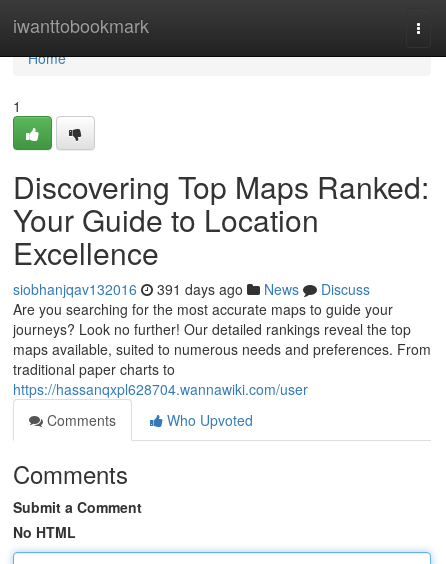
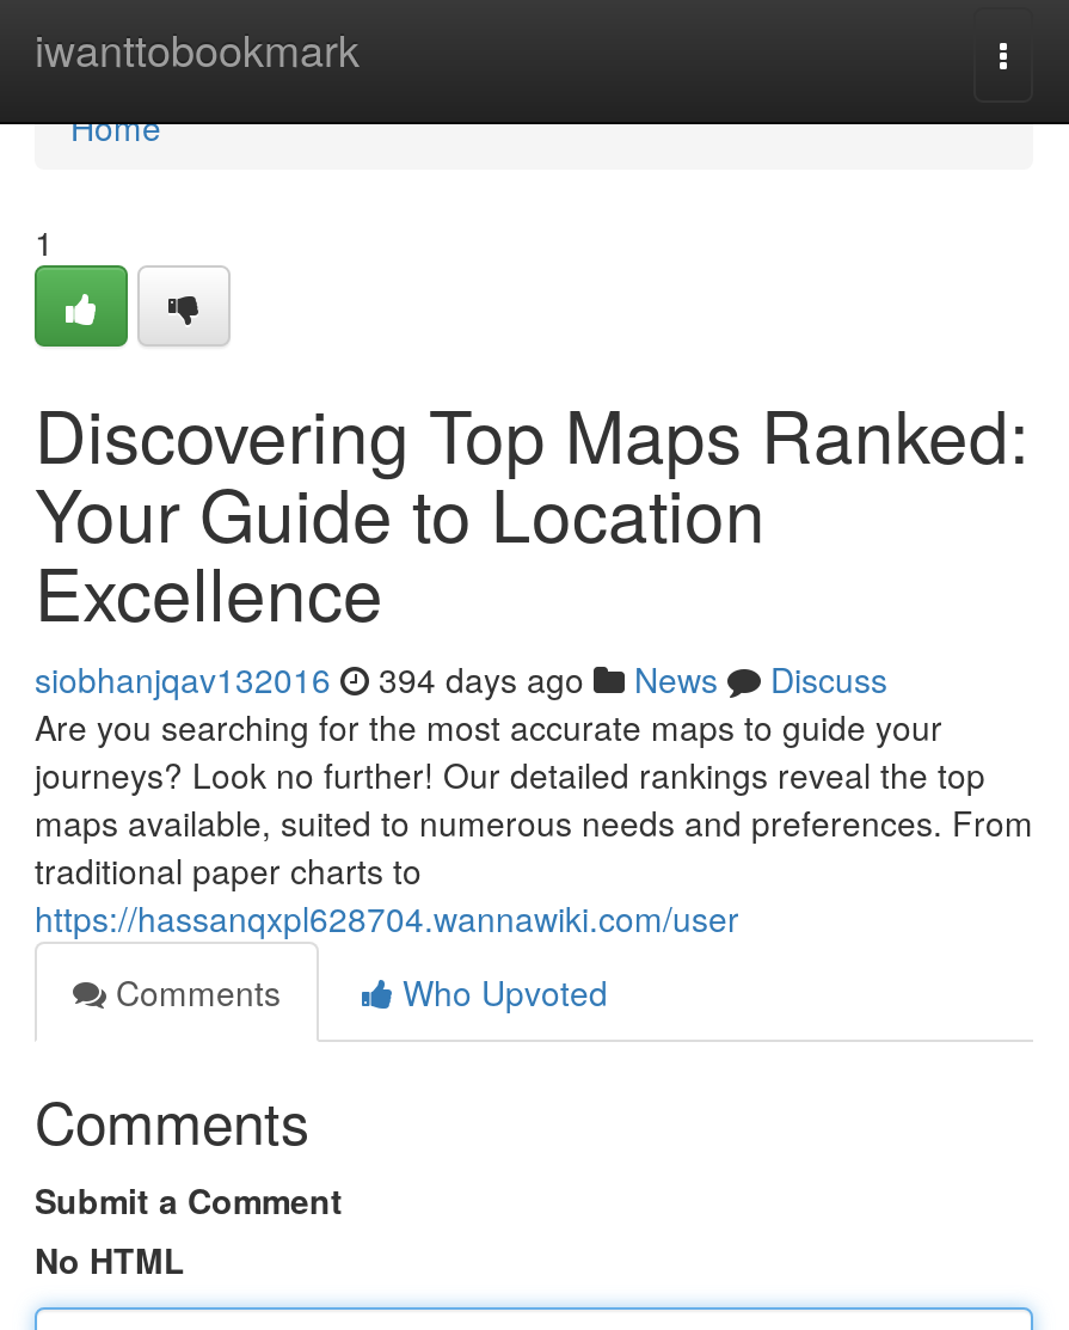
- siobhanjqav132016 391 days ago News Discuss
+ siobhanjqav132016 394 days ago News Discuss
